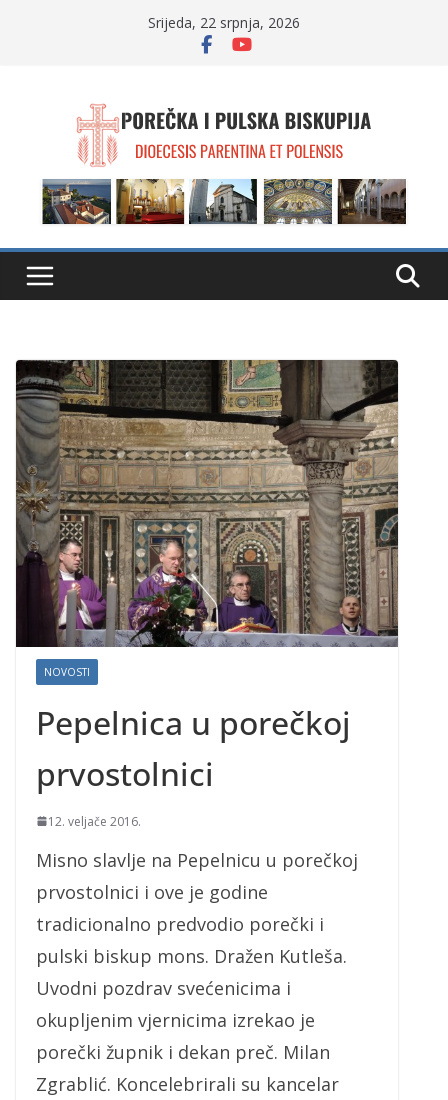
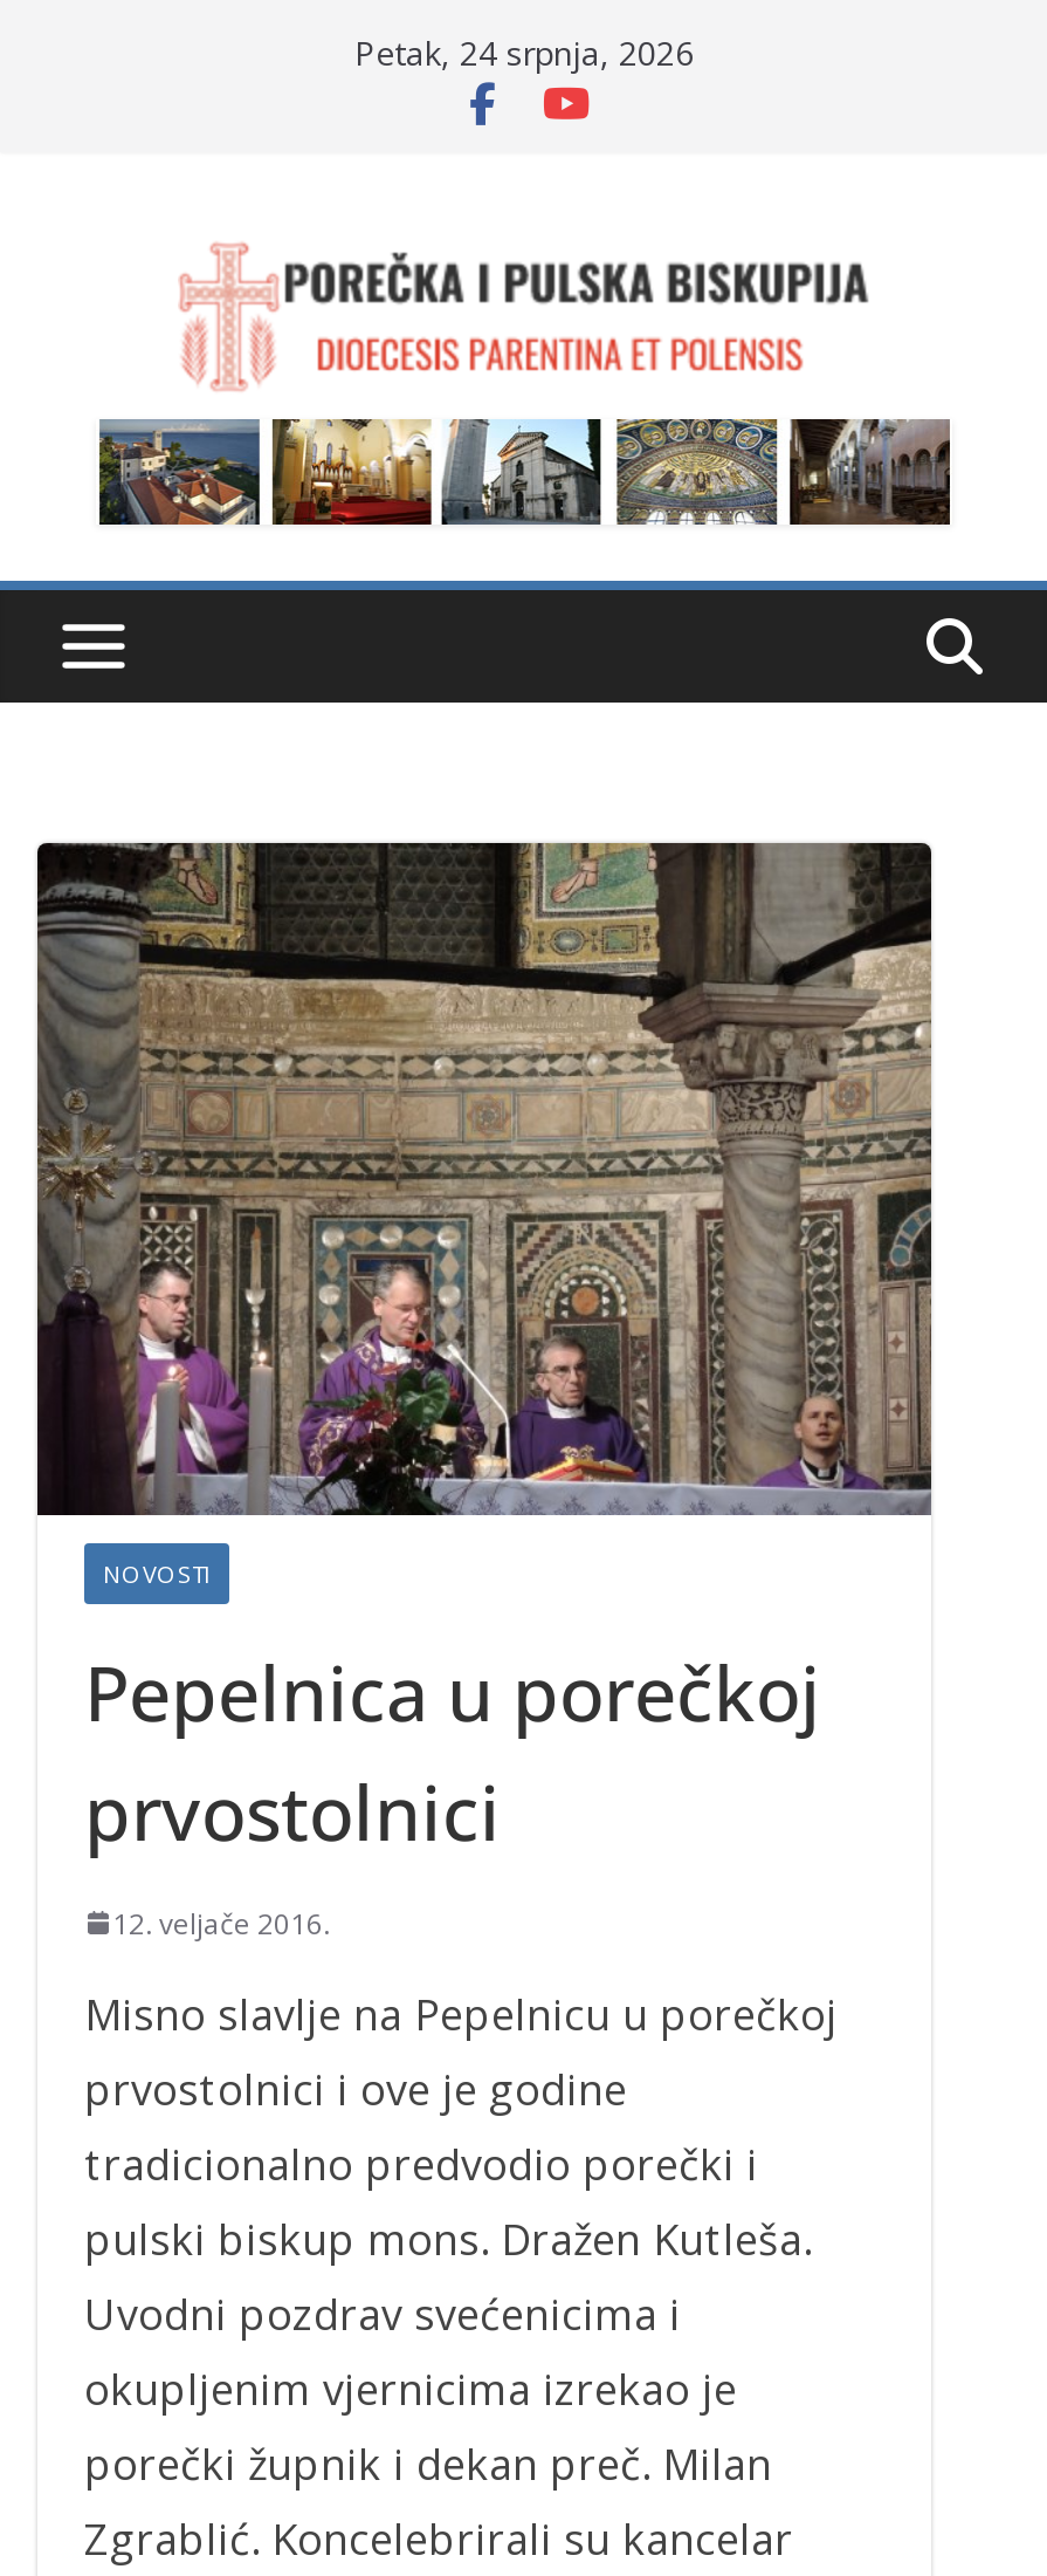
- Srijeda, 22 srpnja, 2026
+ Petak, 24 srpnja, 2026
